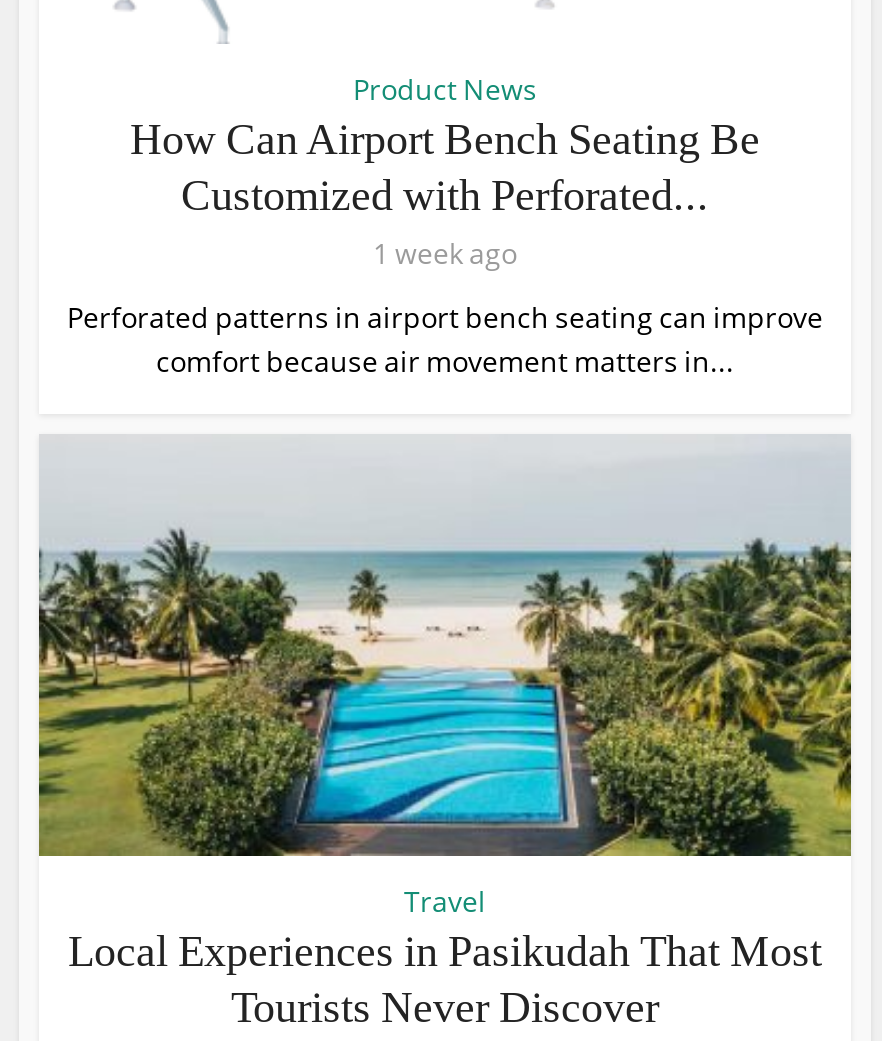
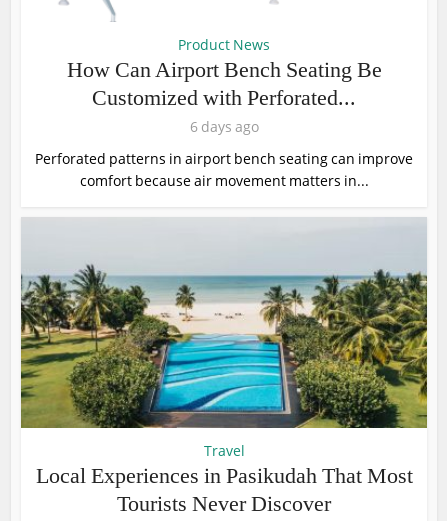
- 1 week ago
+ 6 days ago
